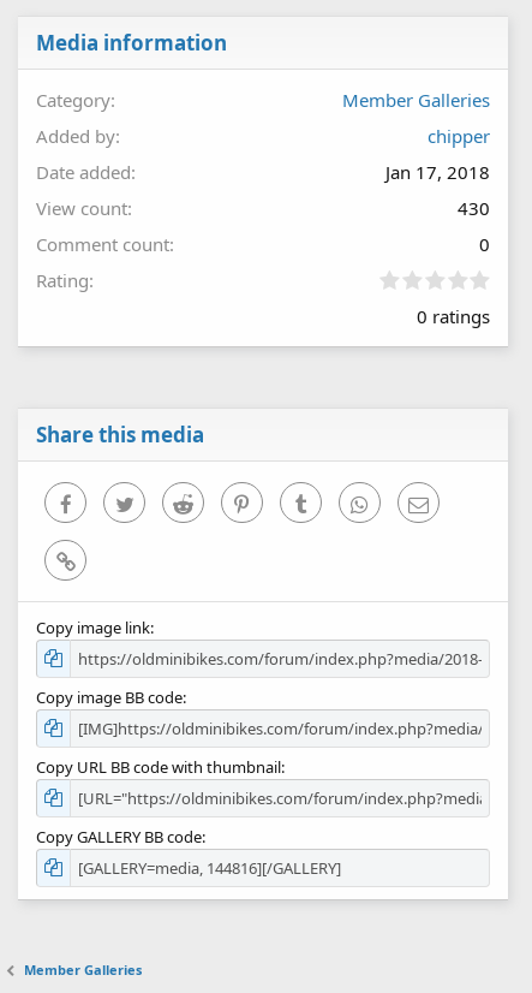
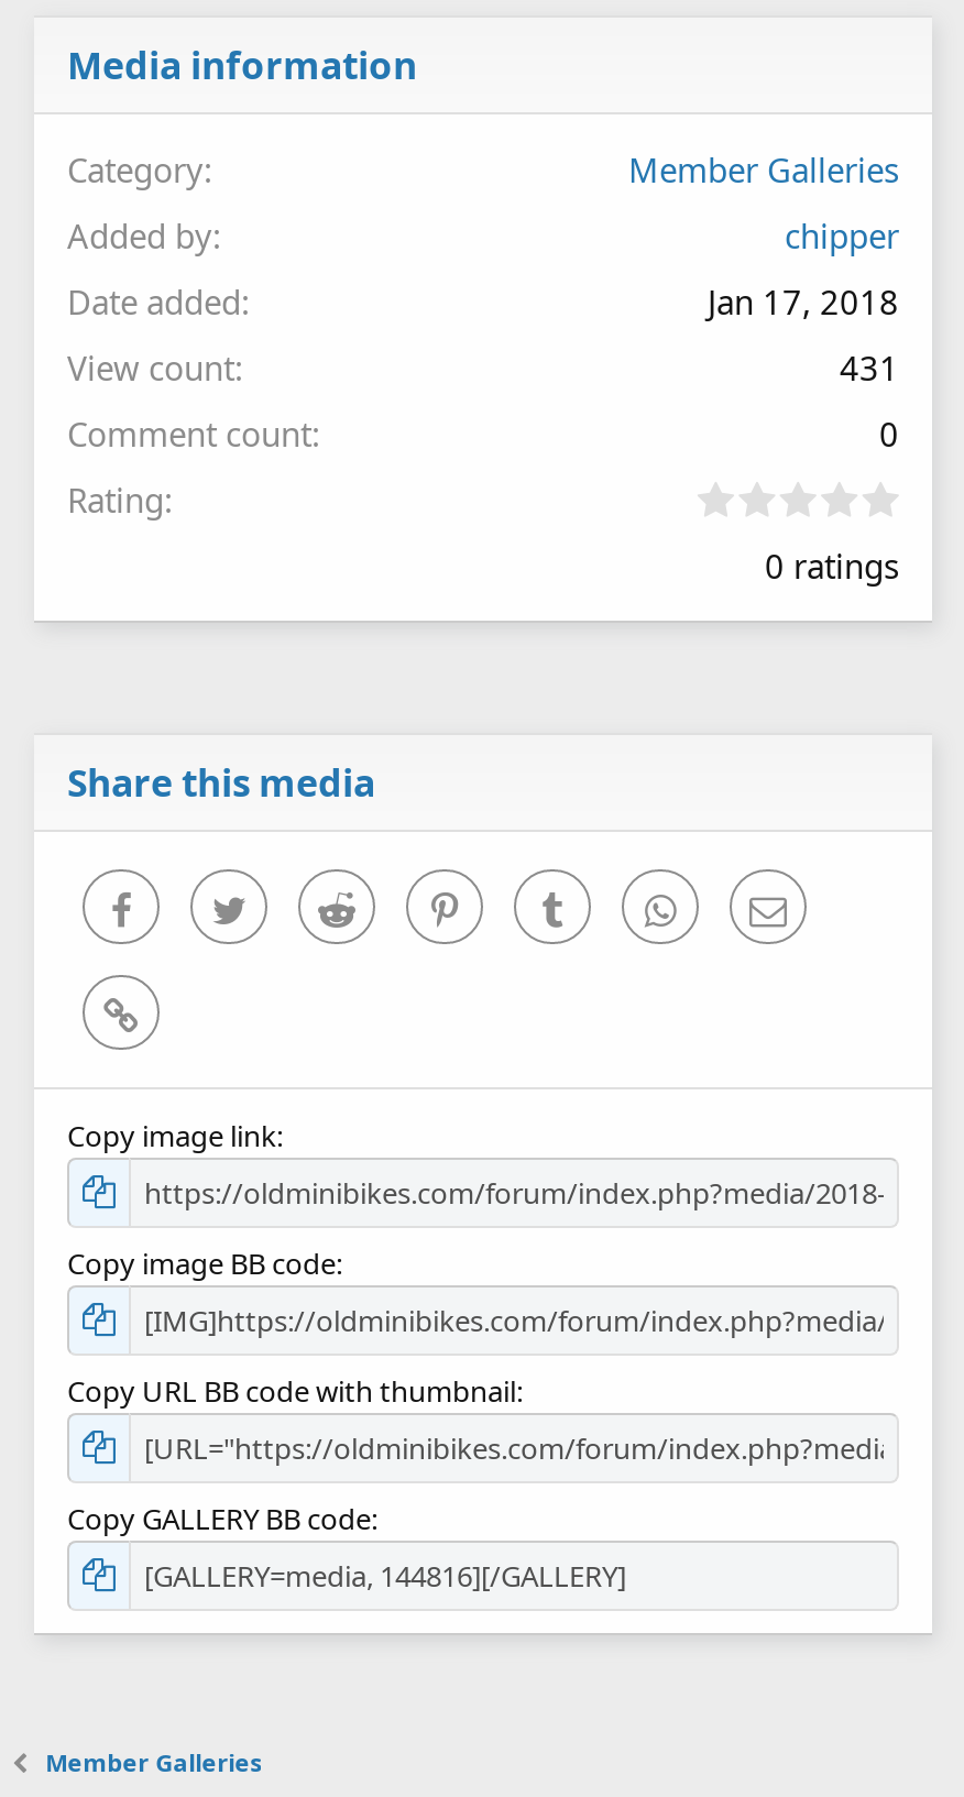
- 430
+ 431
